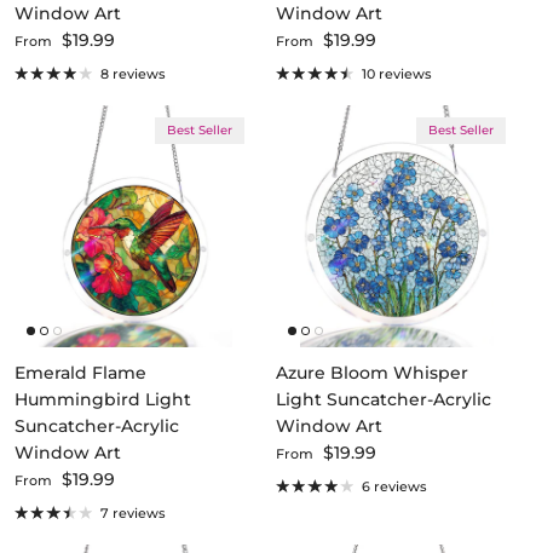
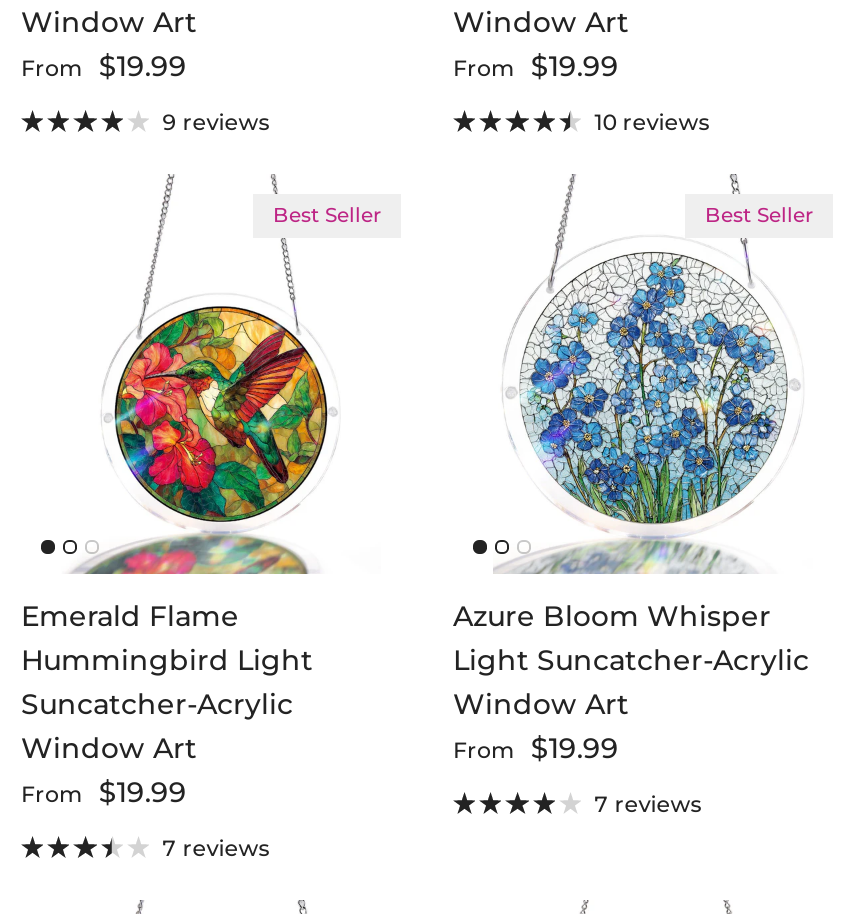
- 8 reviews
+ 9 reviews

- 6 reviews
+ 7 reviews
